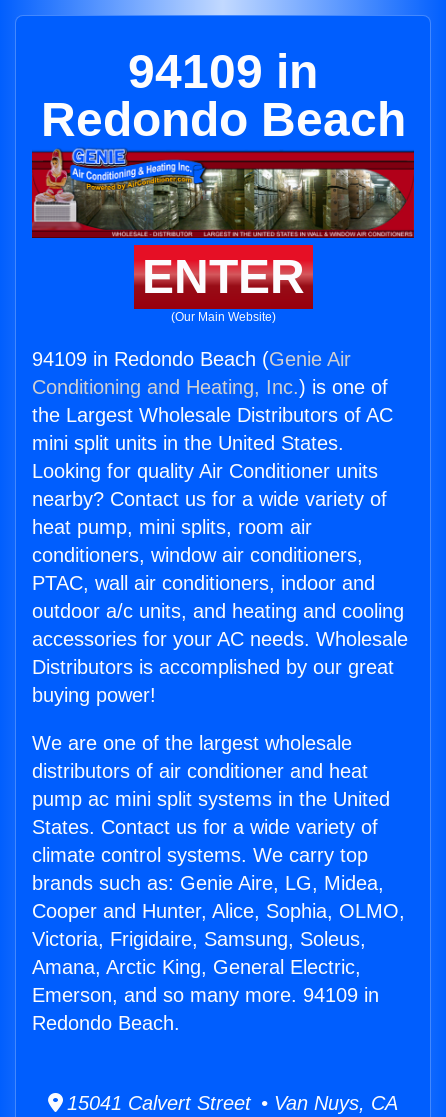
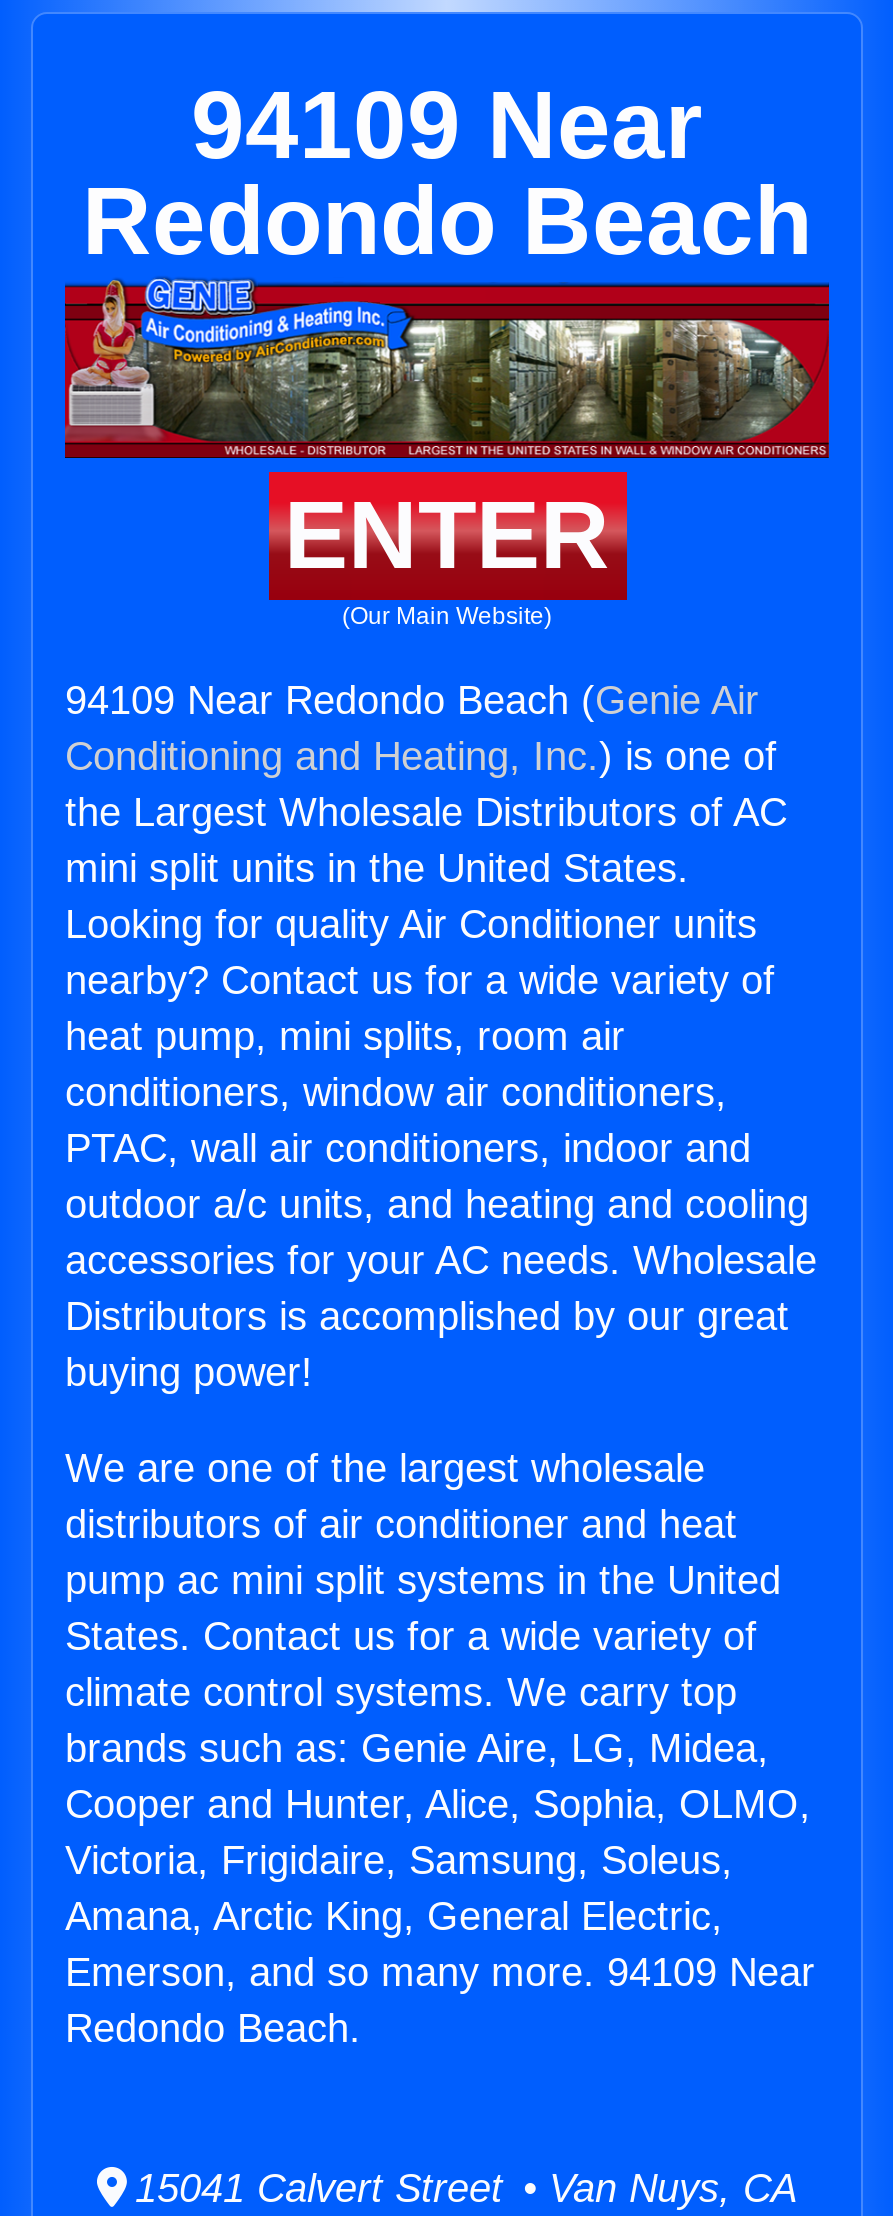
- 94109 in
+ 94109 Near

- 94109 in Redondo Beach (Genie Air
+ 94109 Near Redondo Beach (Genie Air

- Emerson, and so many more. 94109 in
+ Emerson, and so many more. 94109 Near
